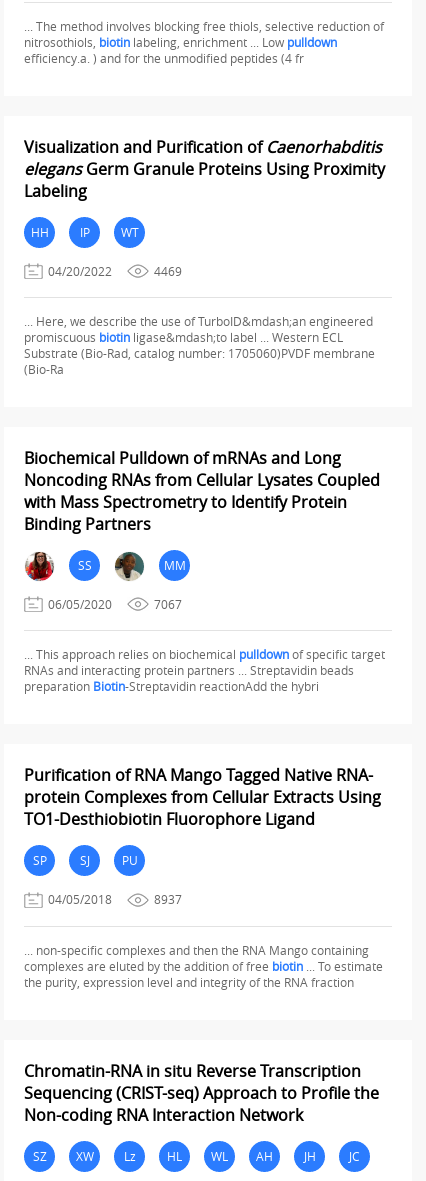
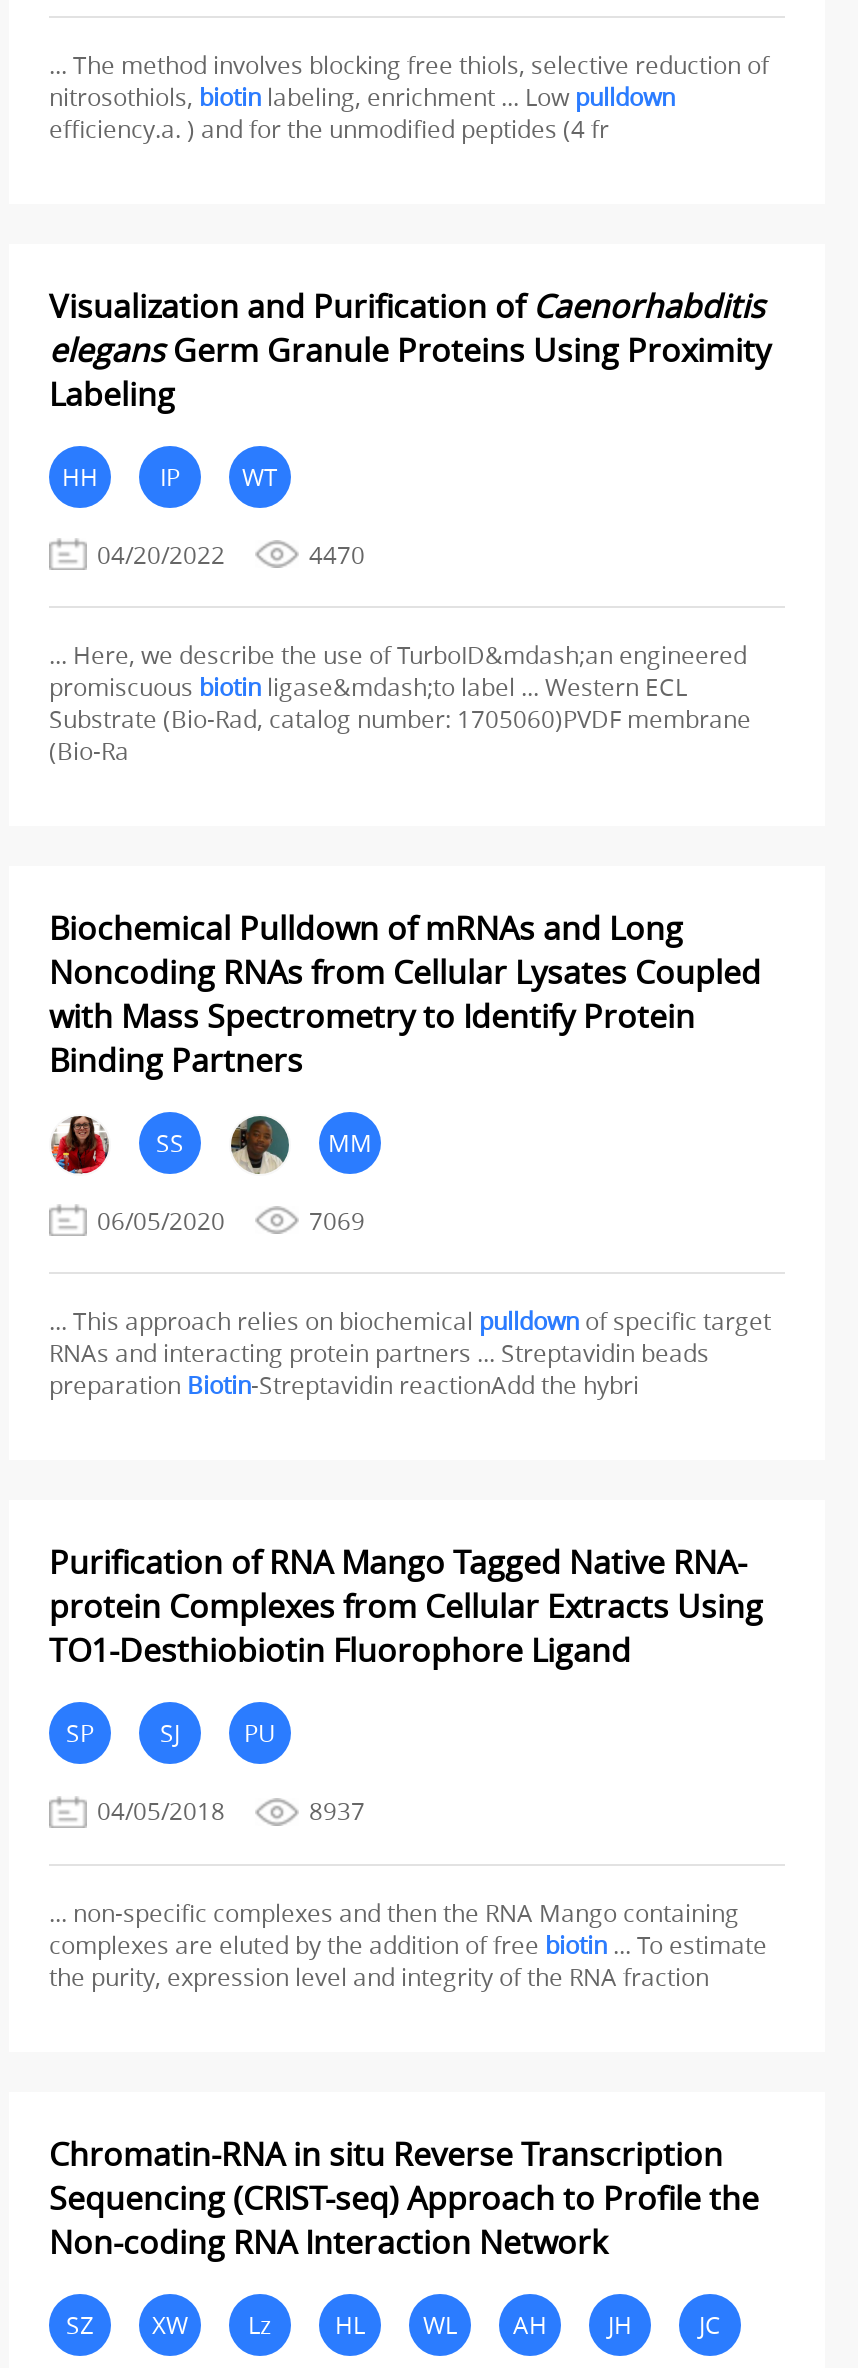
- 4469
+ 4470

- 7067
+ 7069
